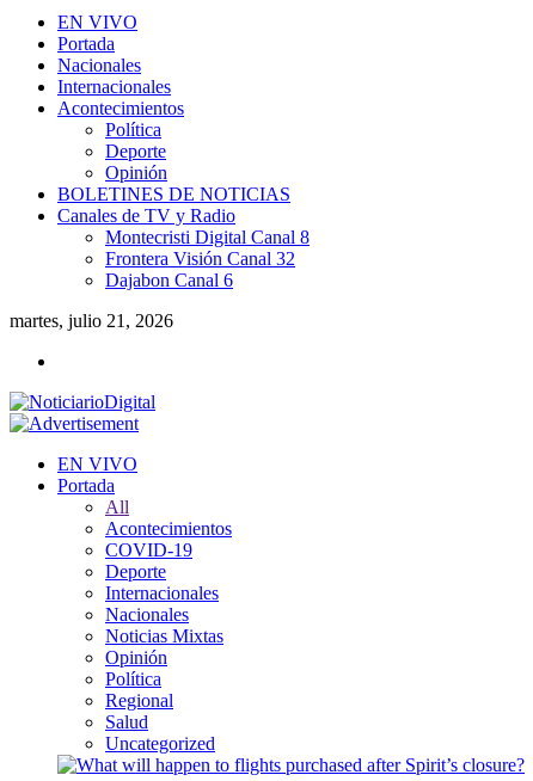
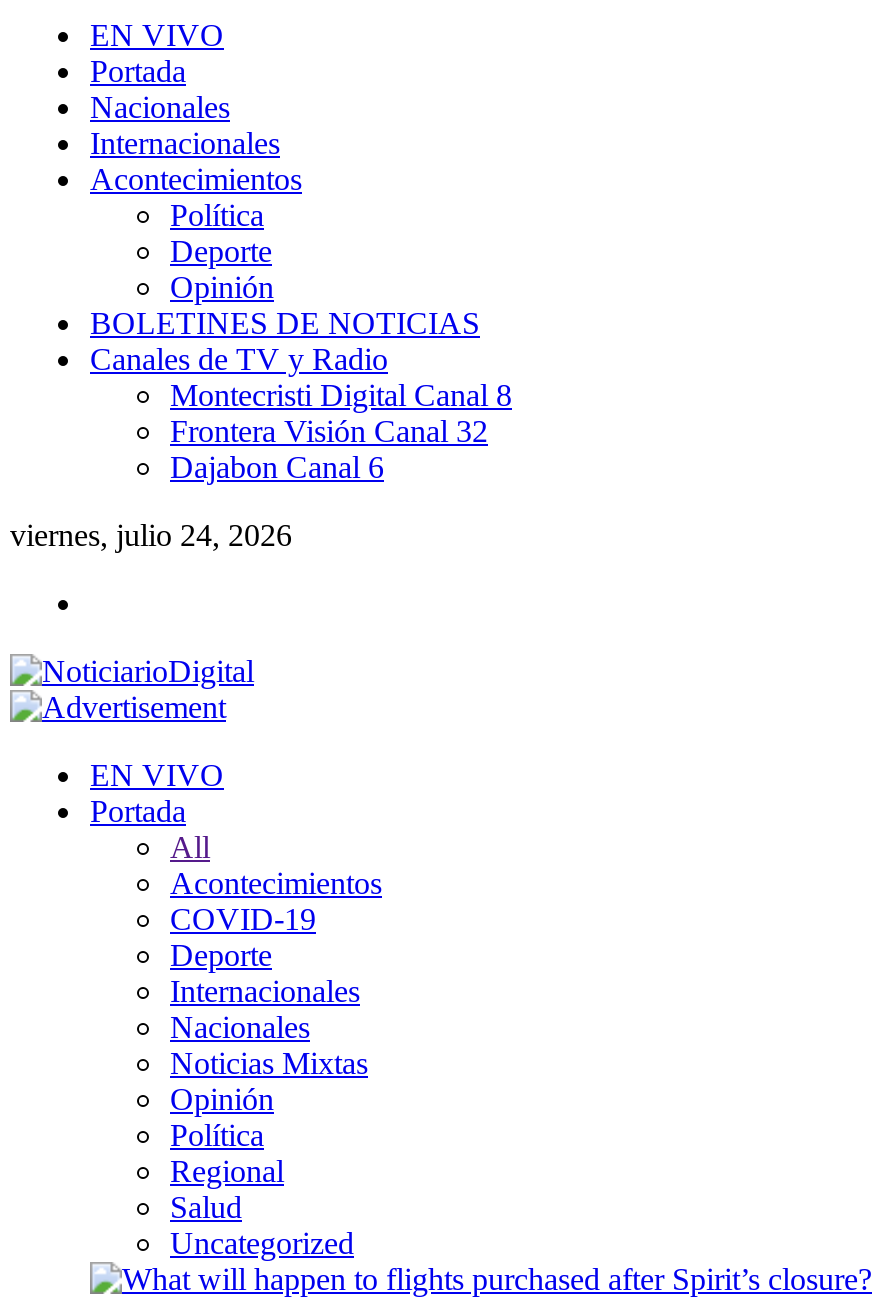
- martes, julio 21, 2026
+ viernes, julio 24, 2026
